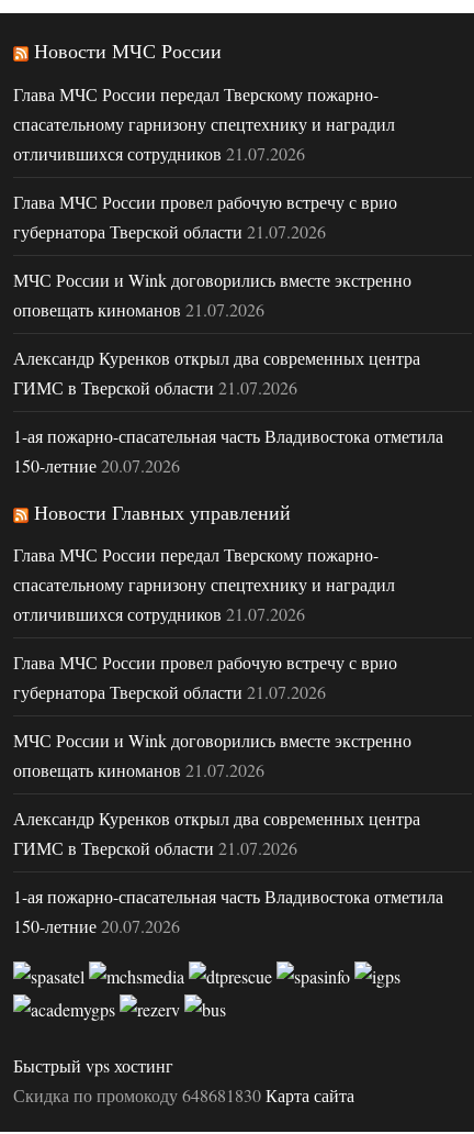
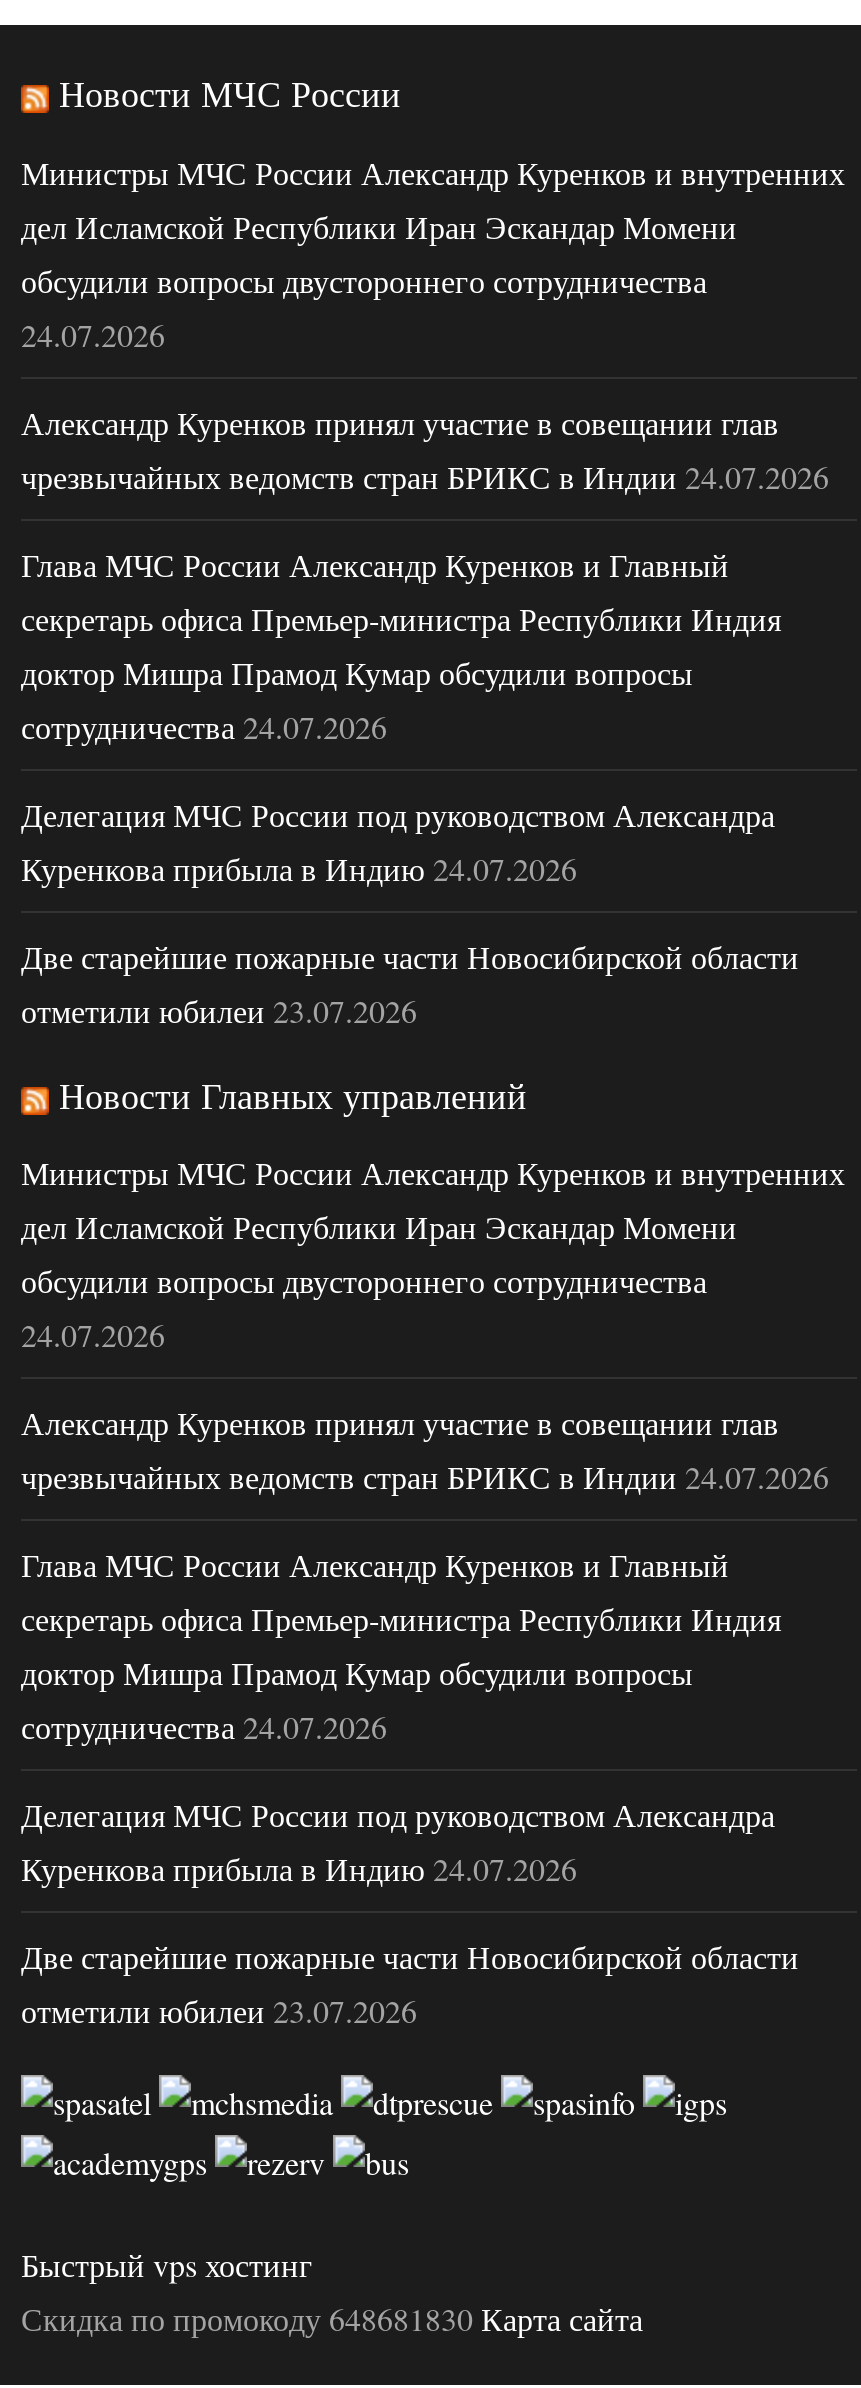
- Глава МЧС России передал Тверскому пожарно-
- спасательному гарнизону спецтехнику и наградил
- отличившихся сотрудников 21.07.2026
+ Министры МЧС России Александр Куренков и внутренних
+ дел Исламской Республики Иран Эскандар Момени
+ обсудили вопросы двустороннего сотрудничества
+ 24.07.2026

- Глава МЧС России провел рабочую встречу с врио
- губернатора Тверской области 21.07.2026
+ Александр Куренков принял участие в совещании глав
+ чрезвычайных ведомств стран БРИКС в Индии 24.07.2026

- МЧС России и Wink договорились вместе экстренно
- оповещать киноманов 21.07.2026
+ Глава МЧС России Александр Куренков и Главный
+ секретарь офиса Премьер-министра Республики Индия
+ доктор Мишра Прамод Кумар обсудили вопросы
+ сотрудничества 24.07.2026

- Александр Куренков открыл два современных центра
- ГИМС в Тверской области 21.07.2026
+ Делегация МЧС России под руководством Александра
+ Куренкова прибыла в Индию 24.07.2026

- 1-ая пожарно-спасательная часть Владивостока отметила
- 150-летние 20.07.2026
+ Две старейшие пожарные части Новосибирской области
+ отметили юбилеи 23.07.2026

- Глава МЧС России передал Тверскому пожарно-
- спасательному гарнизону спецтехнику и наградил
- отличившихся сотрудников 21.07.2026
+ Министры МЧС России Александр Куренков и внутренних
+ дел Исламской Республики Иран Эскандар Момени
+ обсудили вопросы двустороннего сотрудничества
+ 24.07.2026

- Глава МЧС России провел рабочую встречу с врио
- губернатора Тверской области 21.07.2026
+ Александр Куренков принял участие в совещании глав
+ чрезвычайных ведомств стран БРИКС в Индии 24.07.2026

- МЧС России и Wink договорились вместе экстренно
- оповещать киноманов 21.07.2026
+ Глава МЧС России Александр Куренков и Главный
+ секретарь офиса Премьер-министра Республики Индия
+ доктор Мишра Прамод Кумар обсудили вопросы
+ сотрудничества 24.07.2026

- Александр Куренков открыл два современных центра
- ГИМС в Тверской области 21.07.2026
+ Делегация МЧС России под руководством Александра
+ Куренкова прибыла в Индию 24.07.2026

- 1-ая пожарно-спасательная часть Владивостока отметила
- 150-летние 20.07.2026
+ Две старейшие пожарные части Новосибирской области
+ отметили юбилеи 23.07.2026
